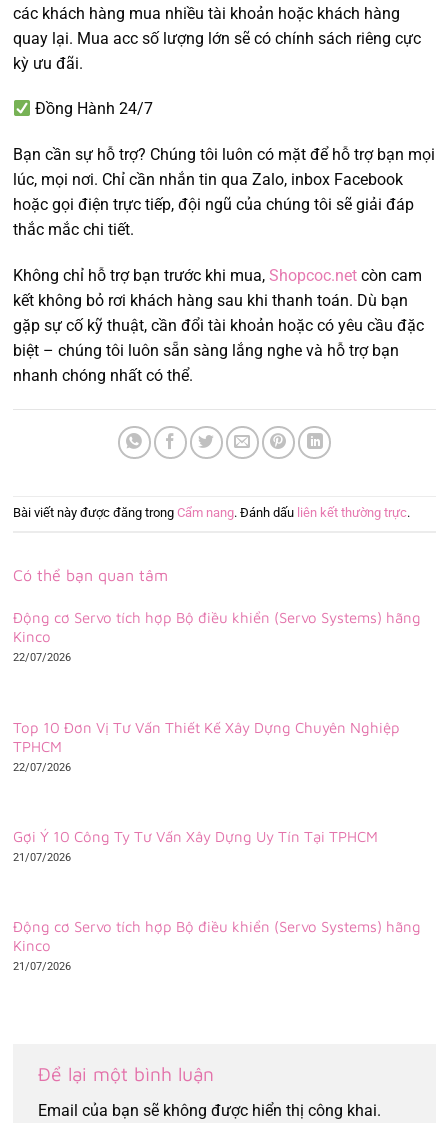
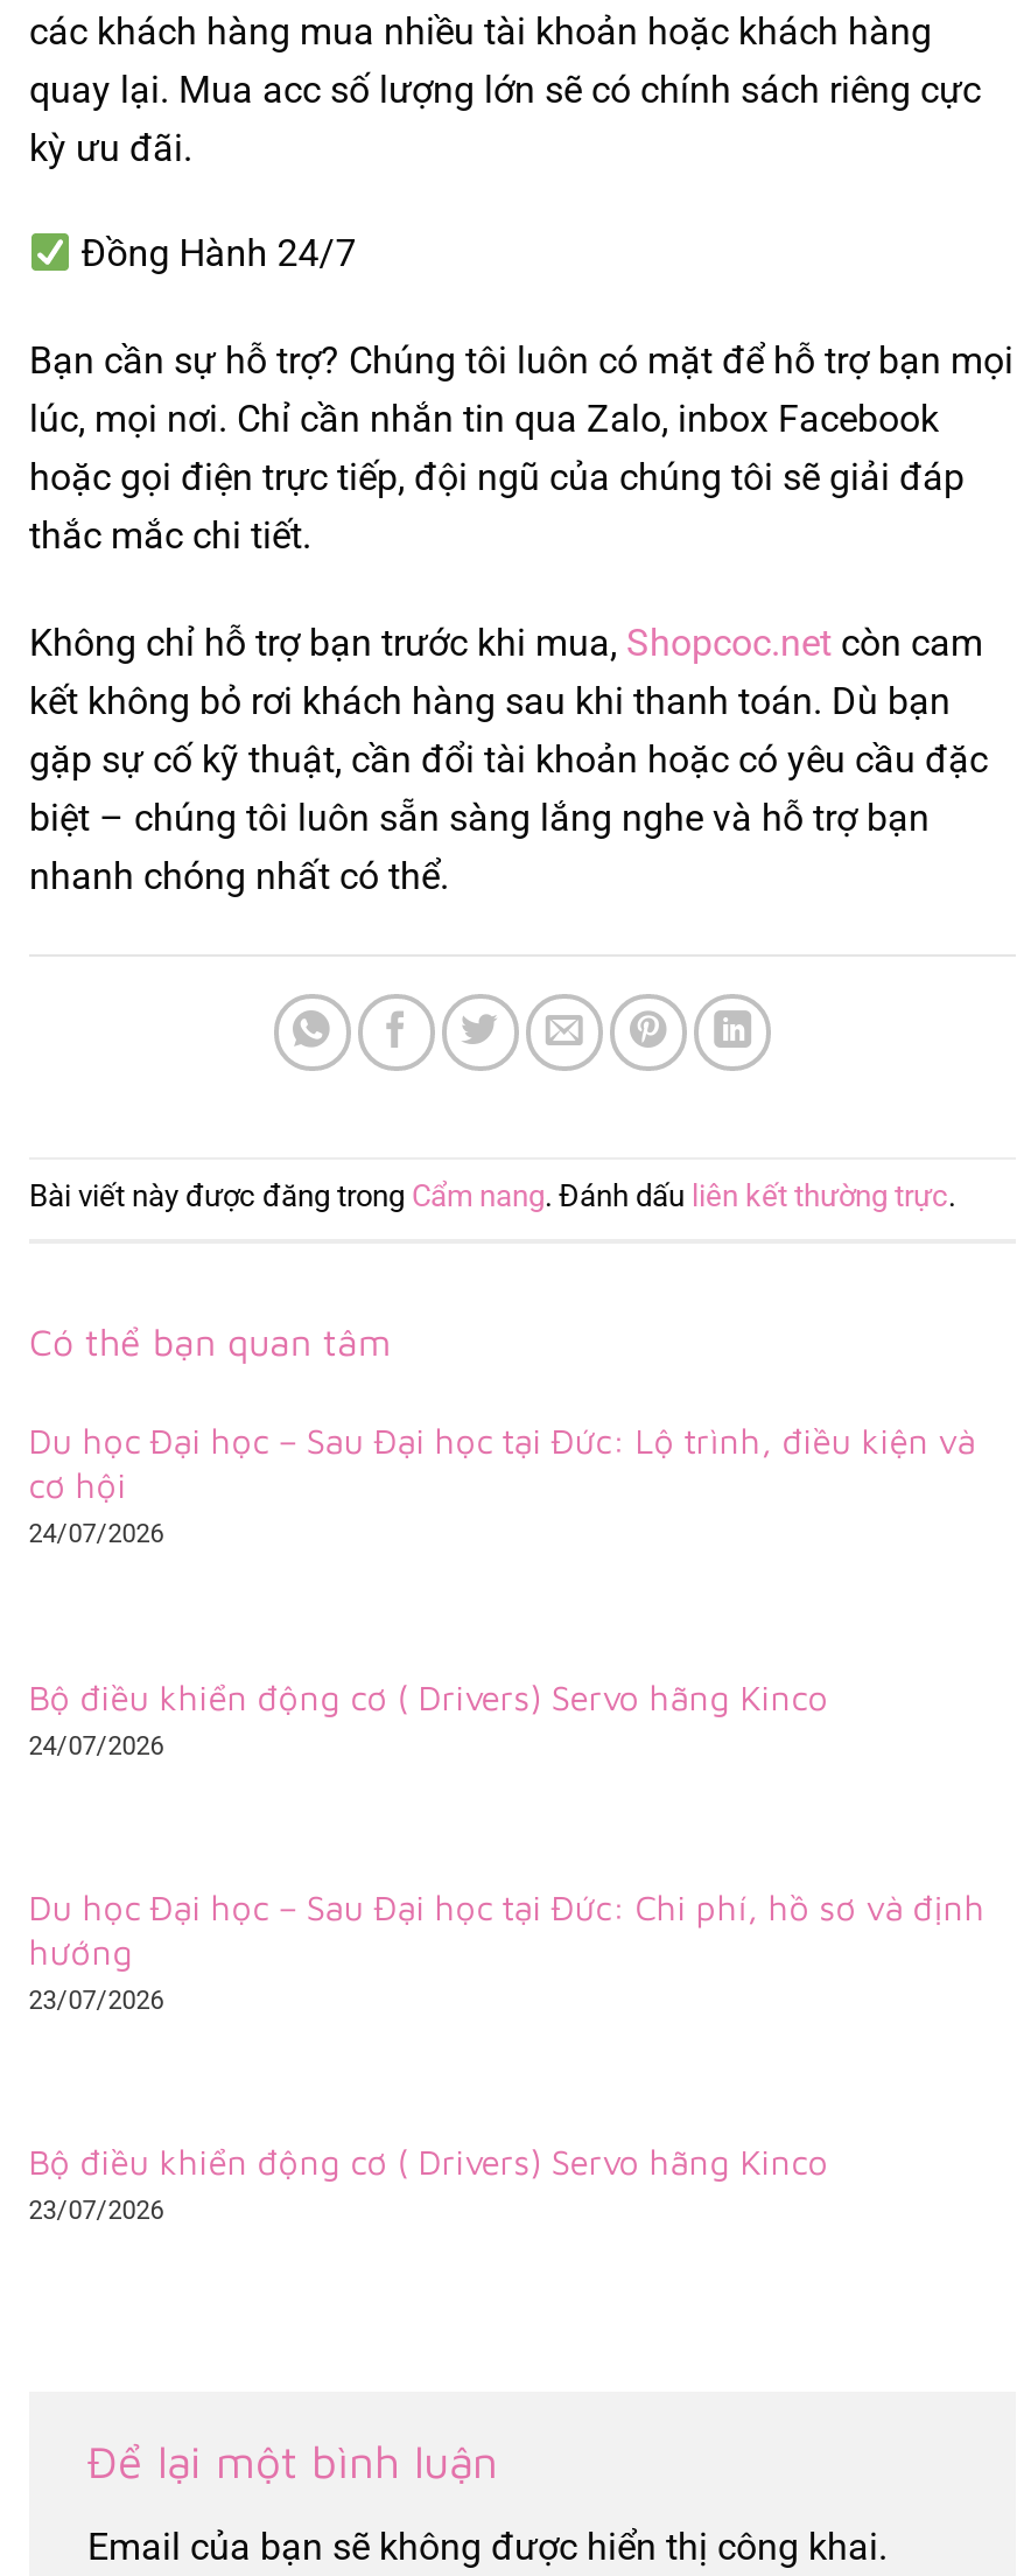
- Động cơ Servo tích hợp Bộ điều khiển (Servo Systems) hãng
- Kinco
- 22/07/2026
+ Du học Đại học – Sau Đại học tại Đức: Lộ trình, điều kiện và
+ cơ hội
+ 24/07/2026

- Top 10 Đơn Vị Tư Vấn Thiết Kế Xây Dựng Chuyên Nghiệp
- TPHCM
- 22/07/2026
+ Bộ điều khiển động cơ ( Drivers) Servo hãng Kinco
+ 24/07/2026

- Gợi Ý 10 Công Ty Tư Vấn Xây Dựng Uy Tín Tại TPHCM
- 21/07/2026
+ Du học Đại học – Sau Đại học tại Đức: Chi phí, hồ sơ và định
+ hướng
+ 23/07/2026

- Động cơ Servo tích hợp Bộ điều khiển (Servo Systems) hãng
- Kinco
- 21/07/2026
+ Bộ điều khiển động cơ ( Drivers) Servo hãng Kinco
+ 23/07/2026
